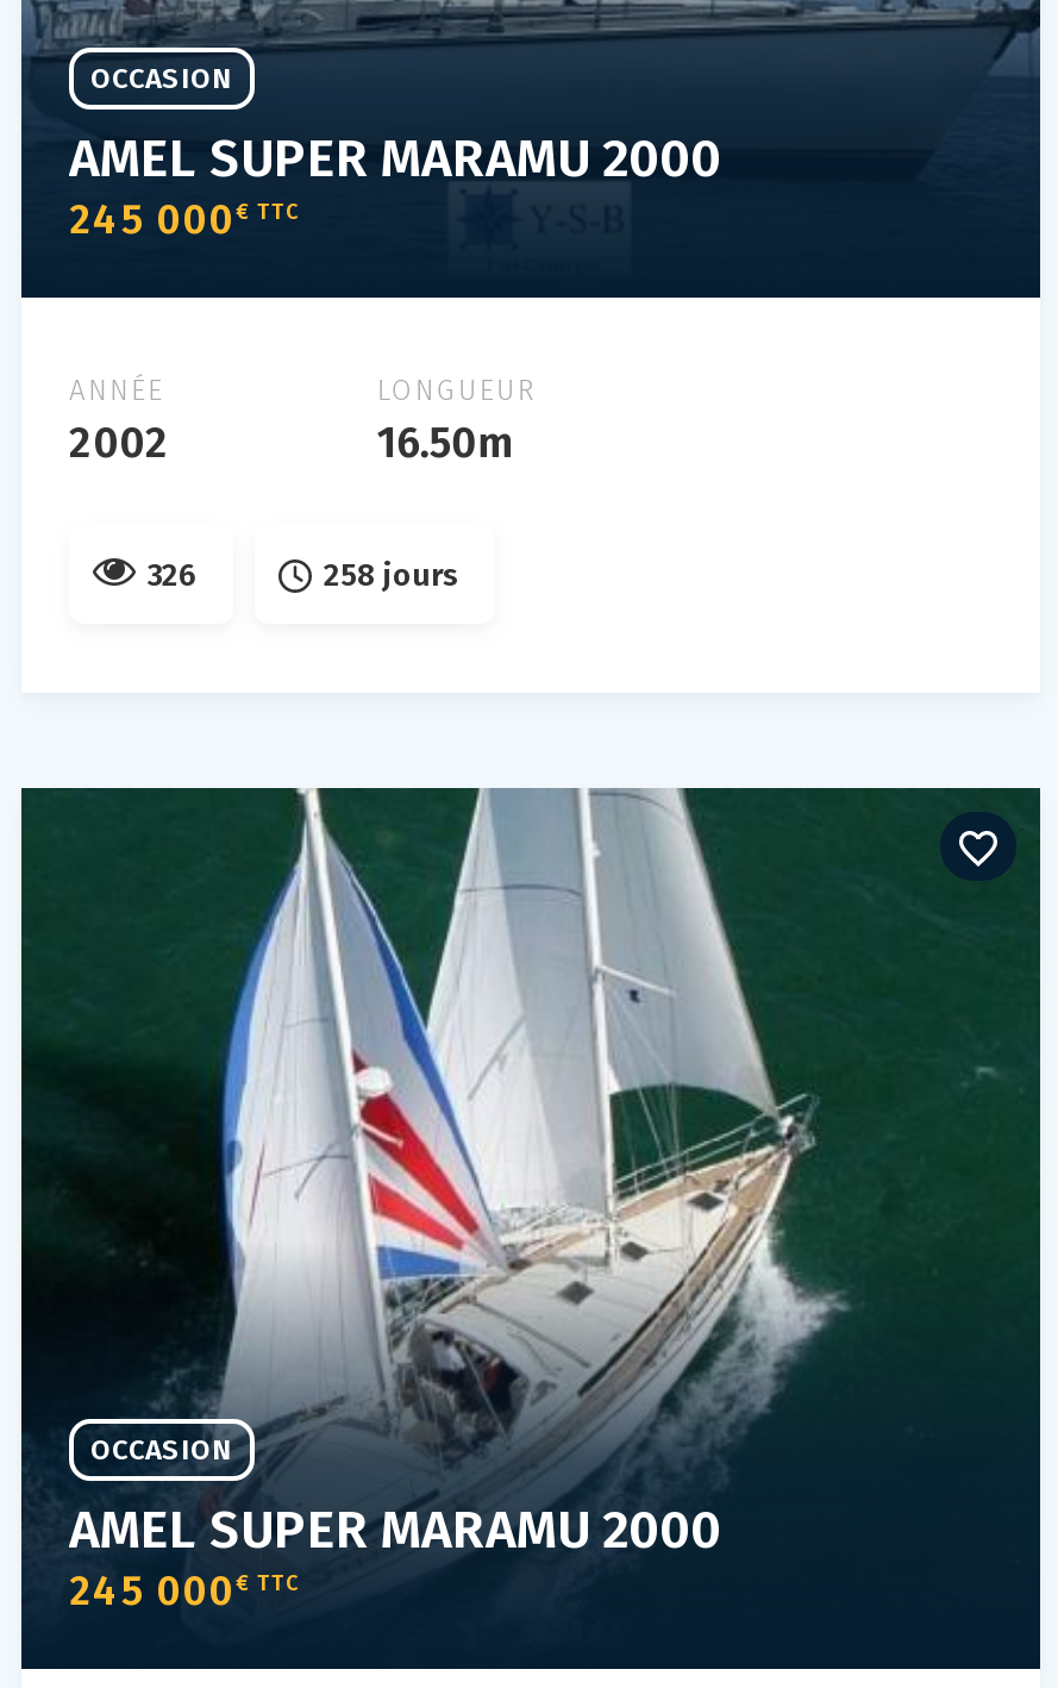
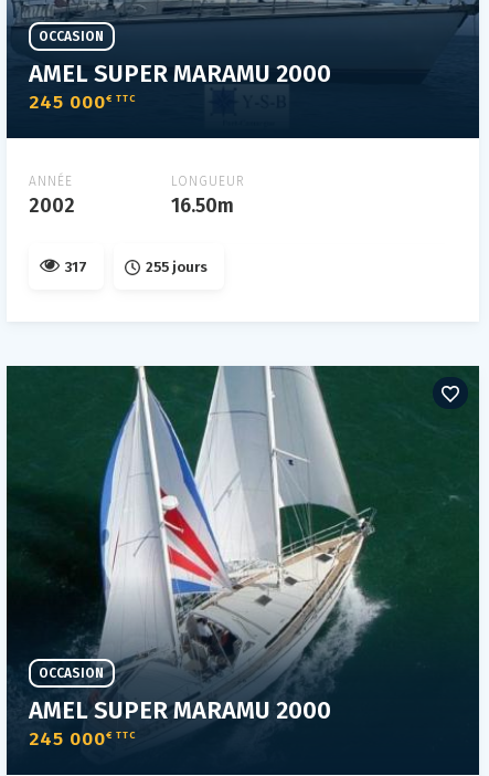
- 326
+ 317

- 258 jours
+ 255 jours
